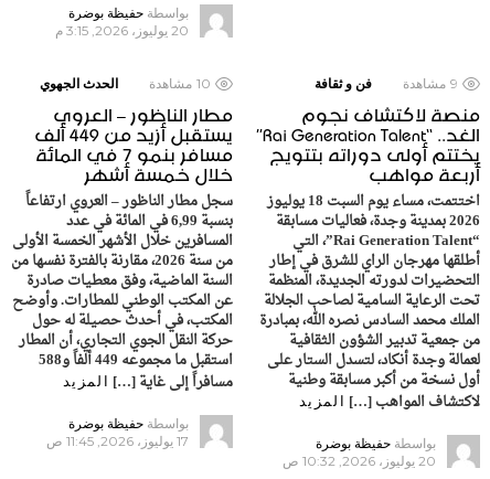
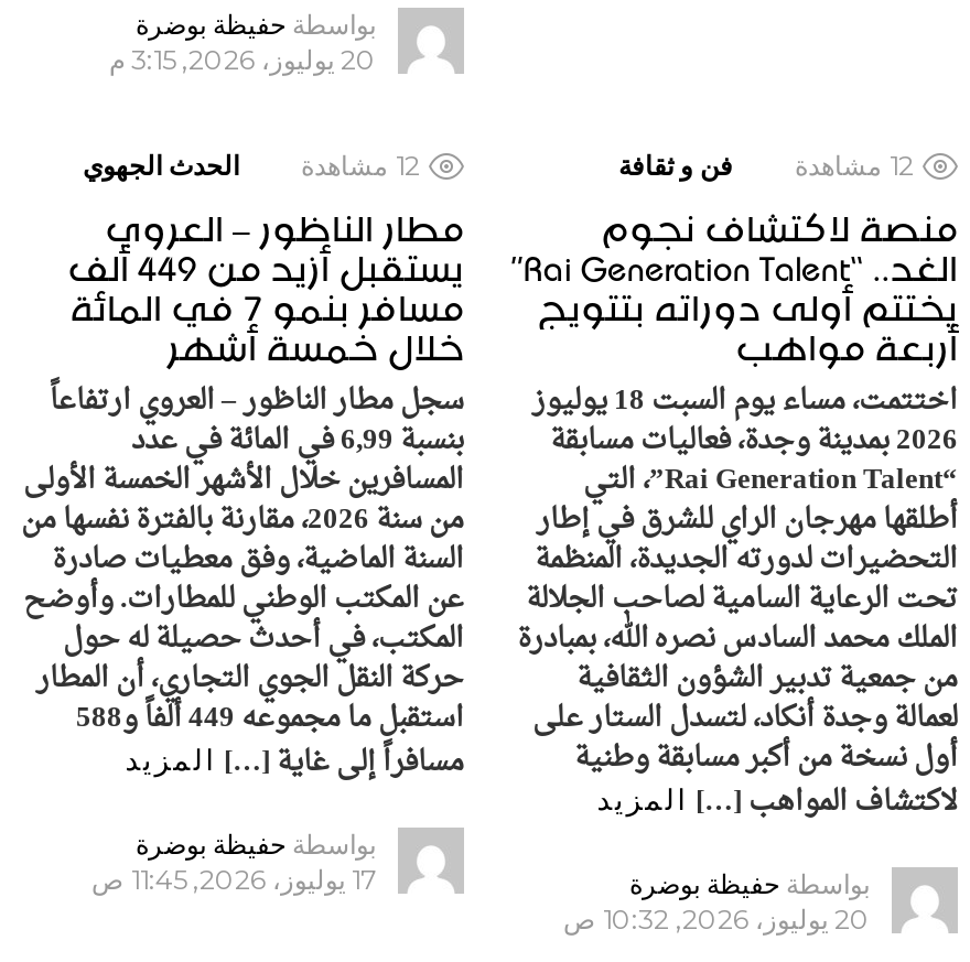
- 10 مشاهدة الحدث الجهوي
+ 12 مشاهدة الحدث الجهوي

- 9 مشاهدة فن و ثقافة
+ 12 مشاهدة فن و ثقافة
